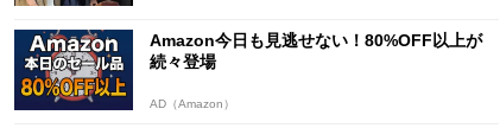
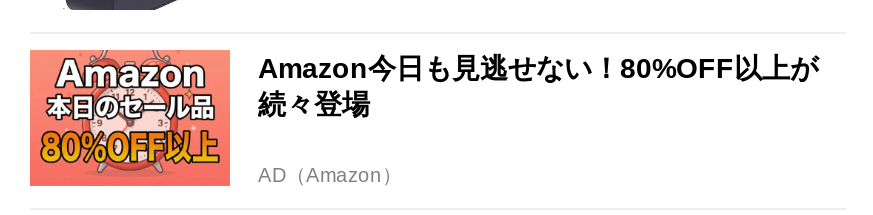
- [image]
+ [image]
